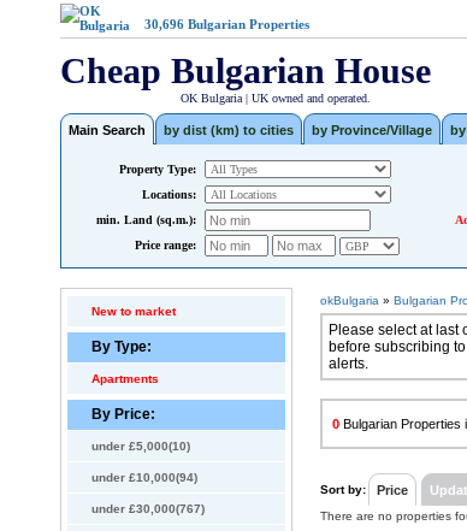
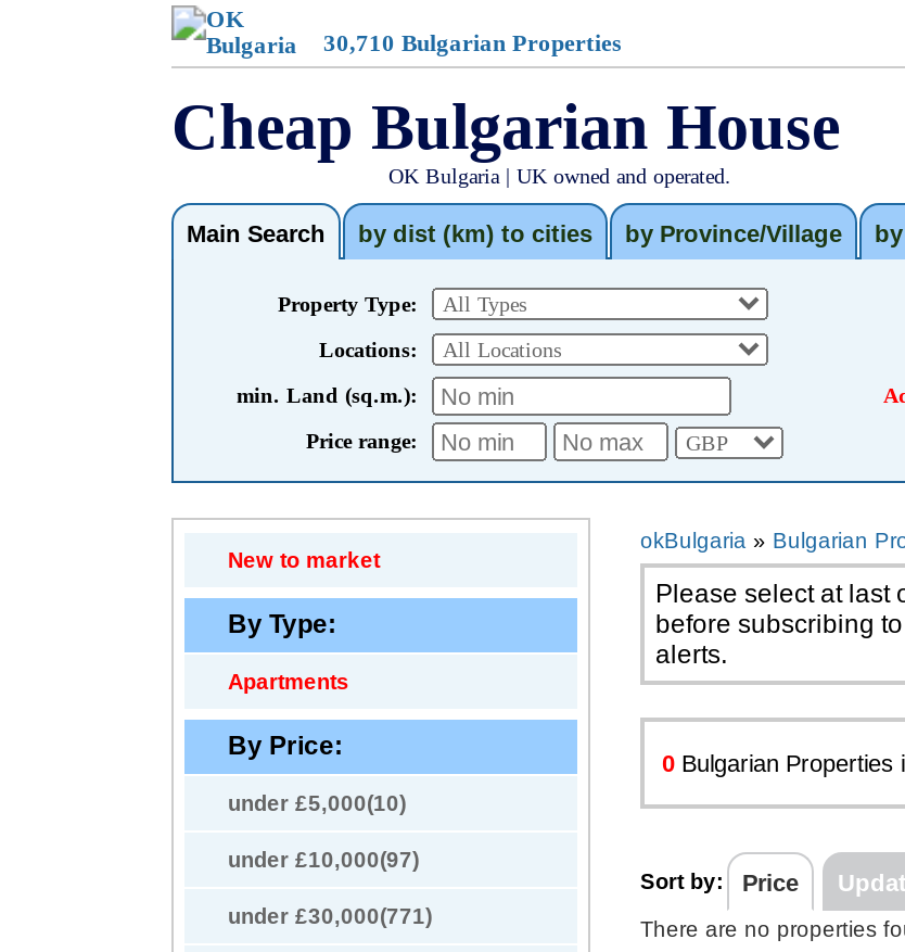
- 30,696 Bulgarian Properties
+ 30,710 Bulgarian Properties

- under £10,000(94)
+ under £10,000(97)

- under £30,000(767)
+ under £30,000(771)
